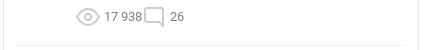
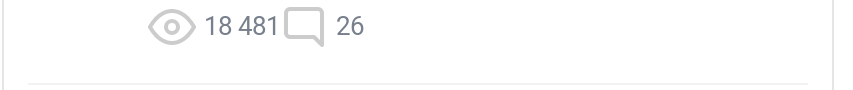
- 17 938 26
+ 18 481 26
